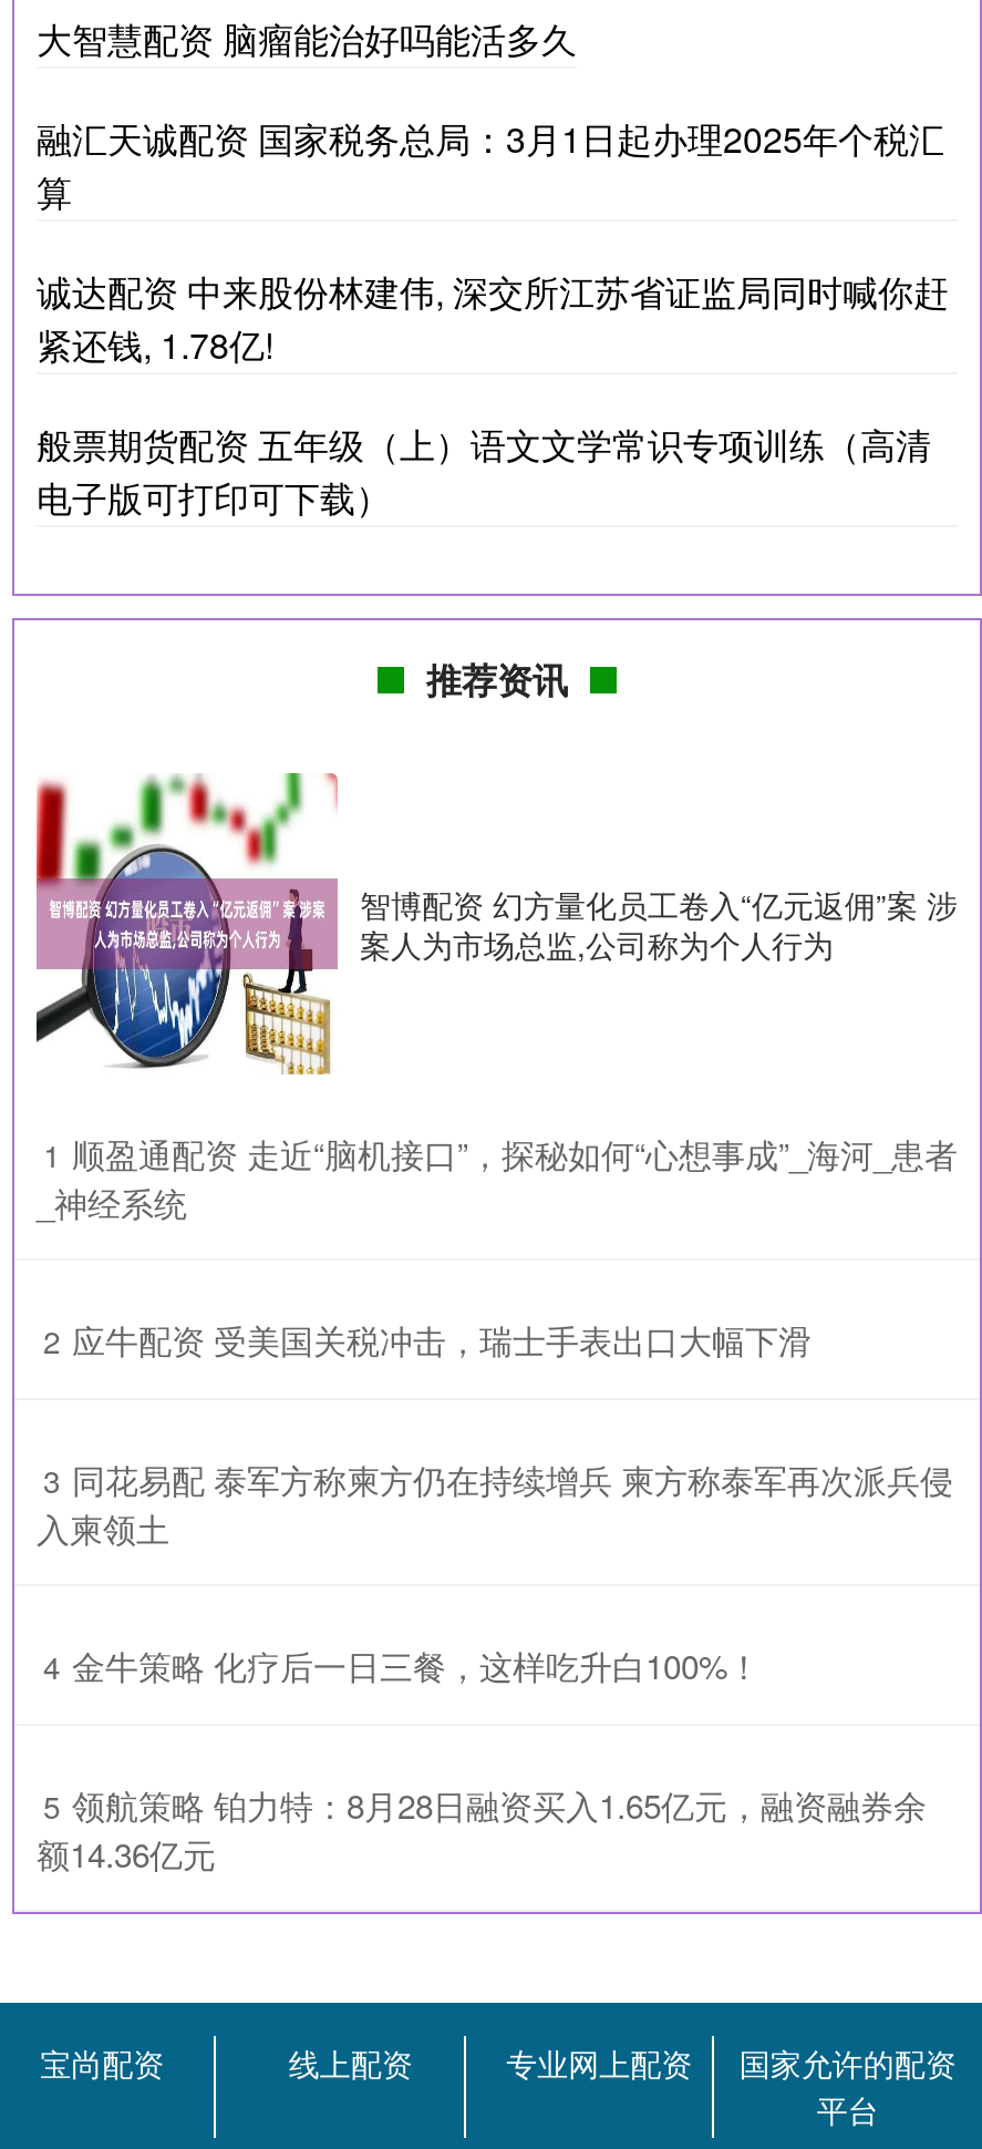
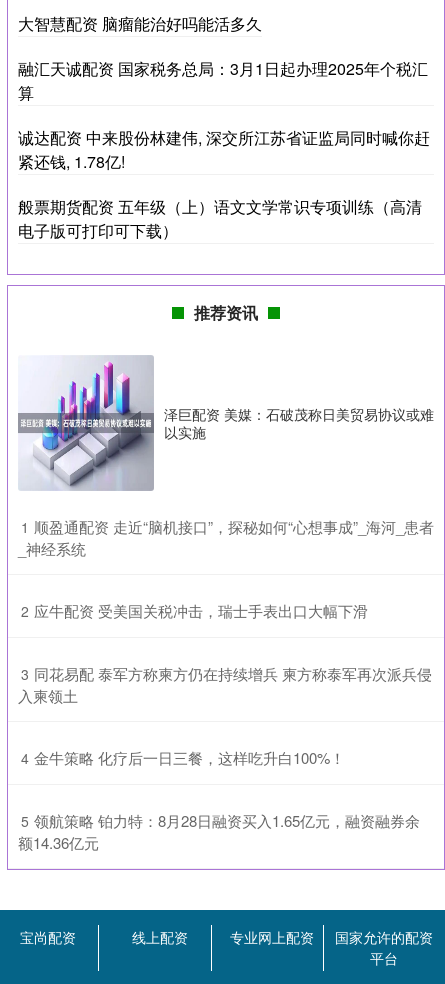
- [image]
- 智博配资 幻方量化员工卷入“亿元返佣”案 涉
- 案人为市场总监,公司称为个人行为
+ [image]
+ 泽巨配资 美媒：石破茂称日美贸易协议或难
+ 以实施
